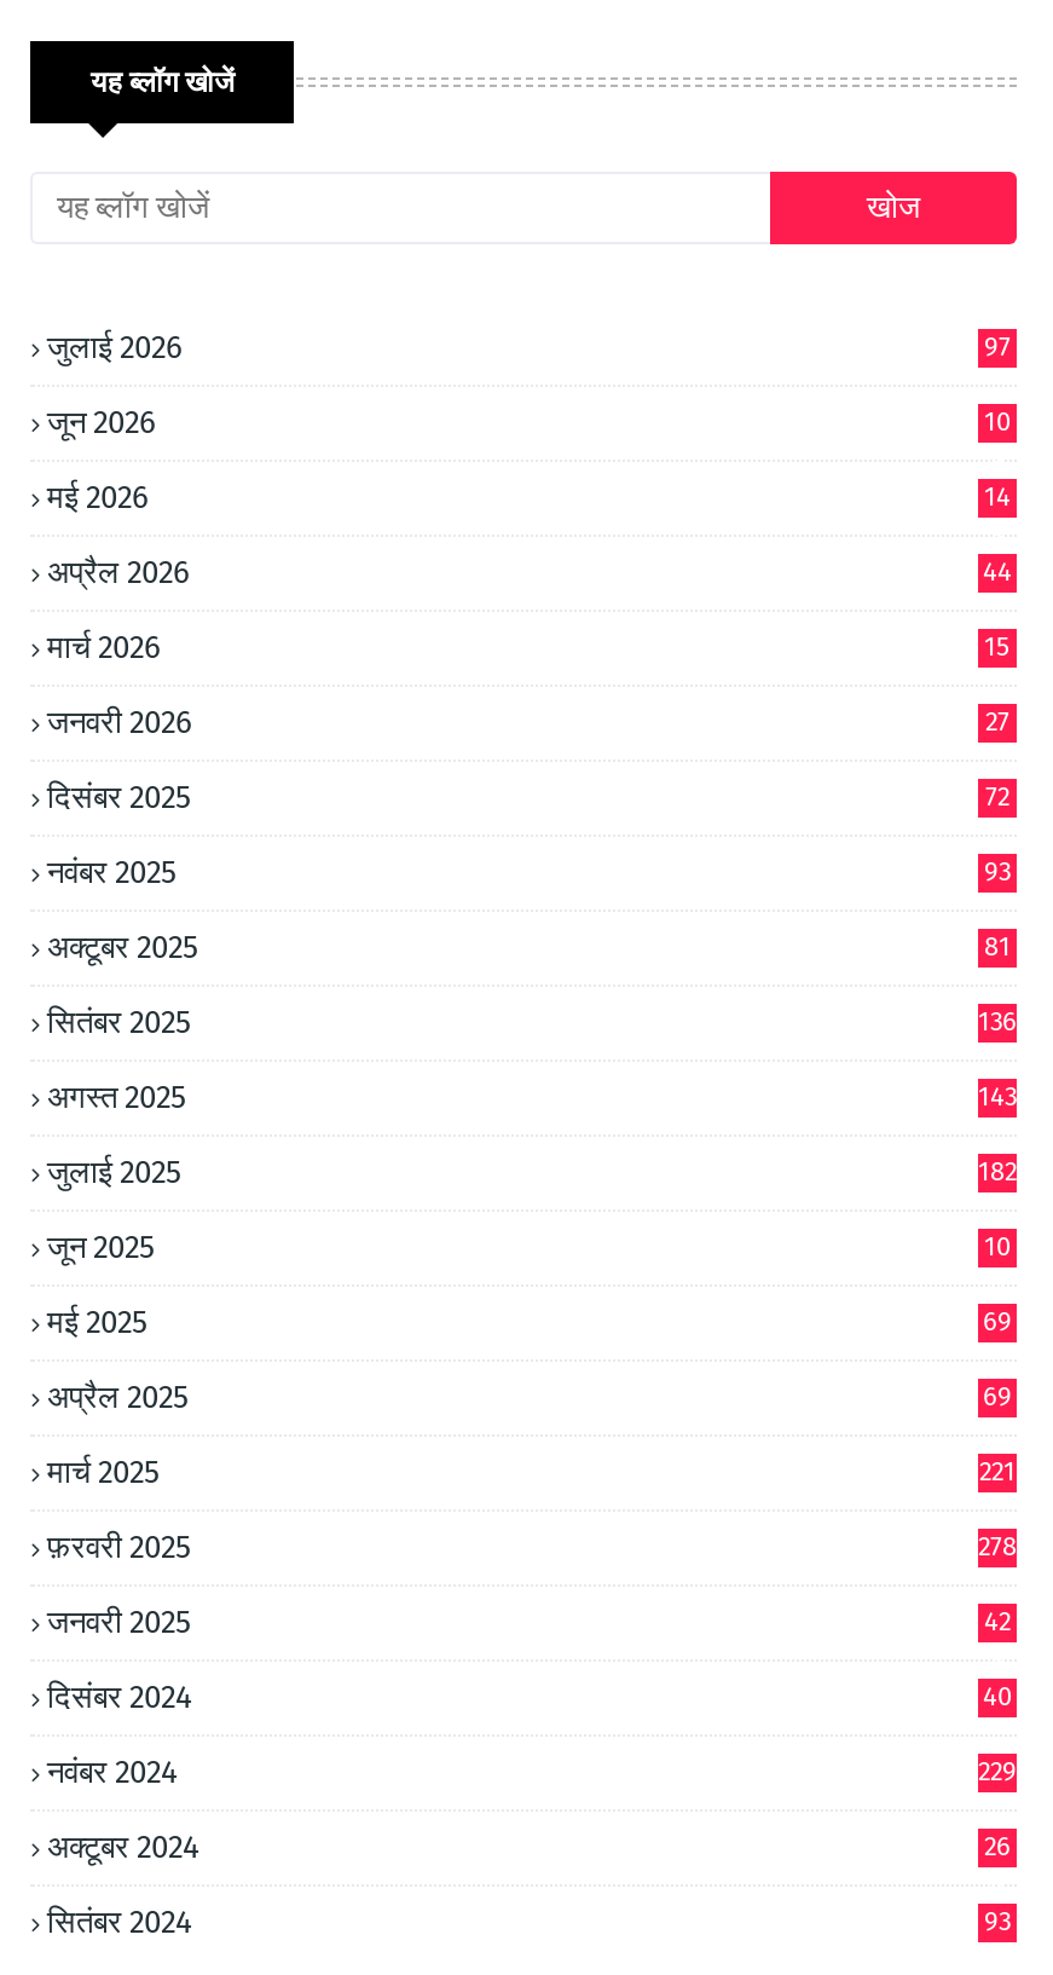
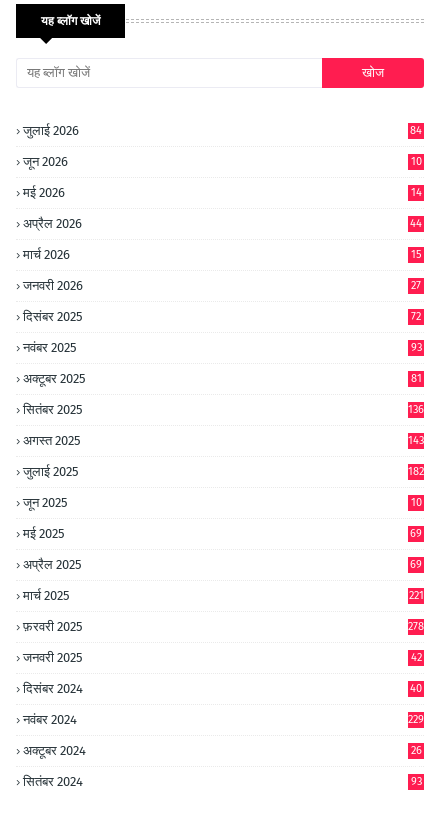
- 97
+ 84
